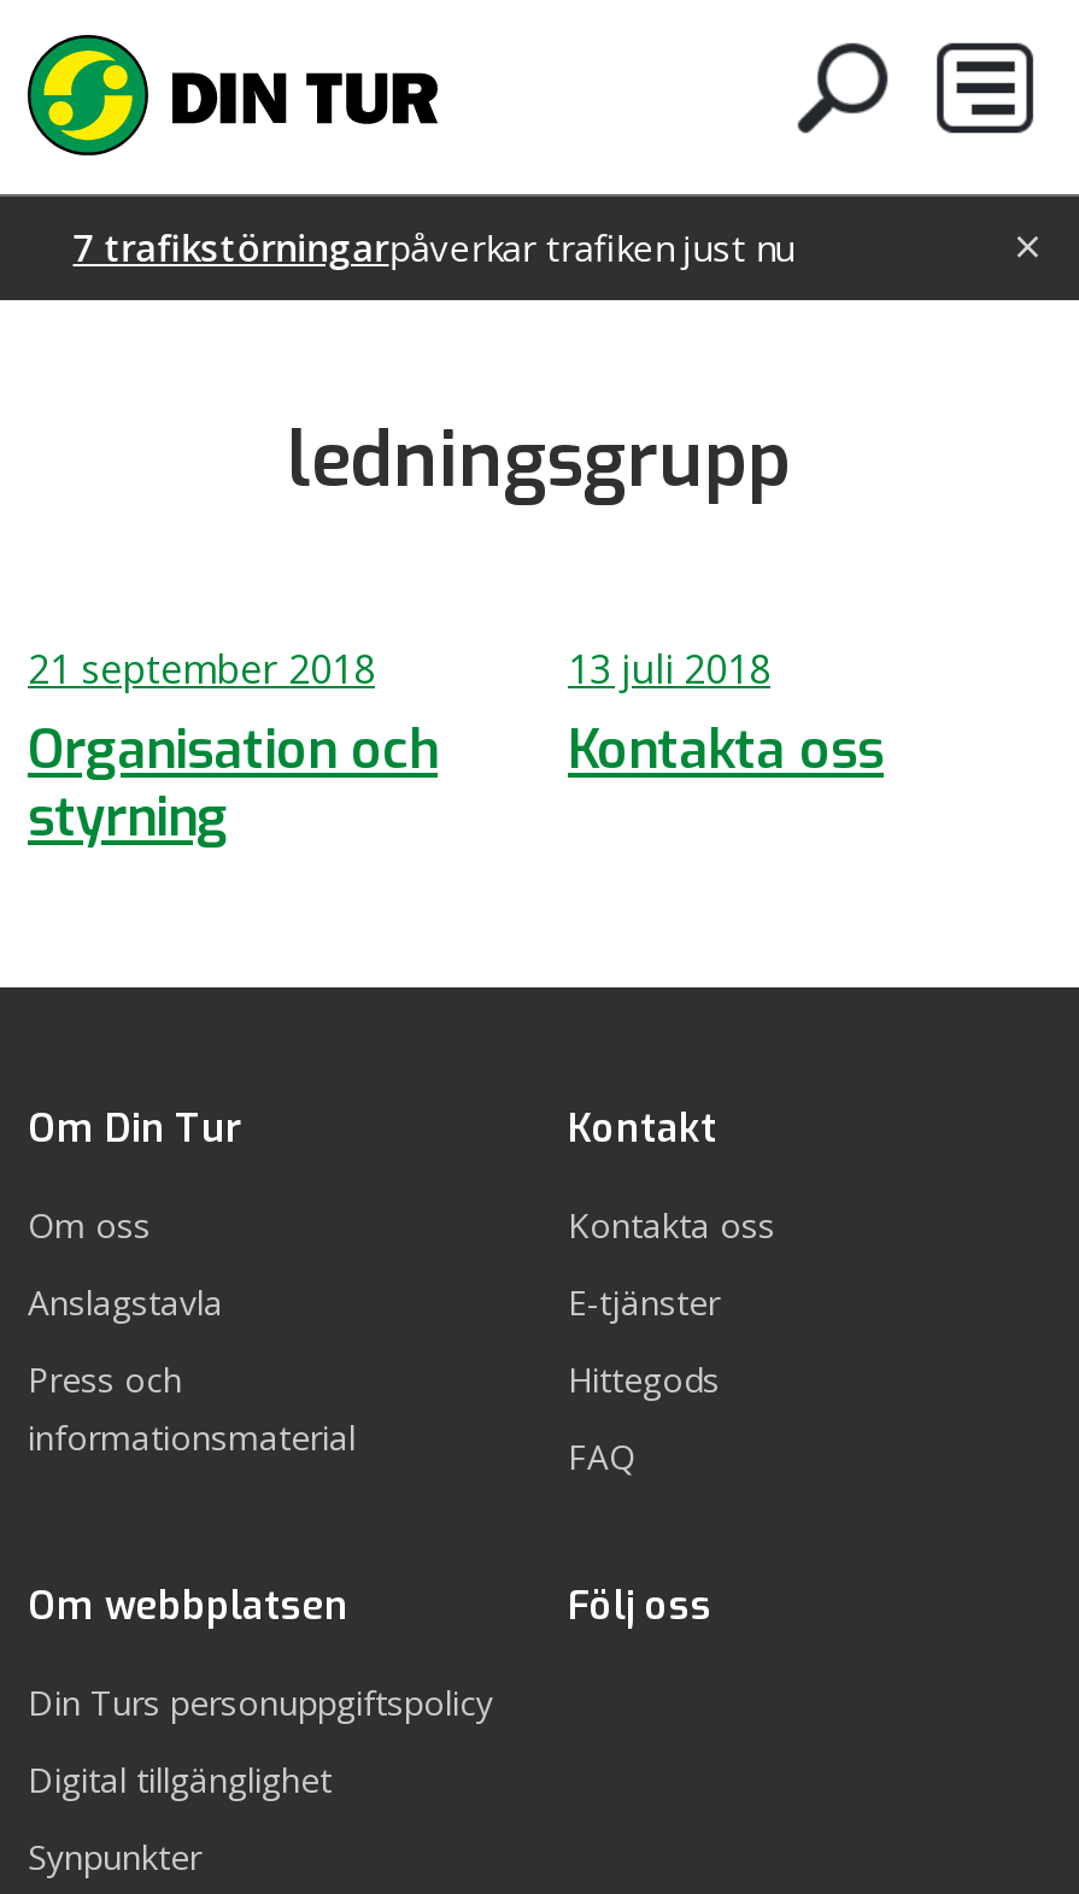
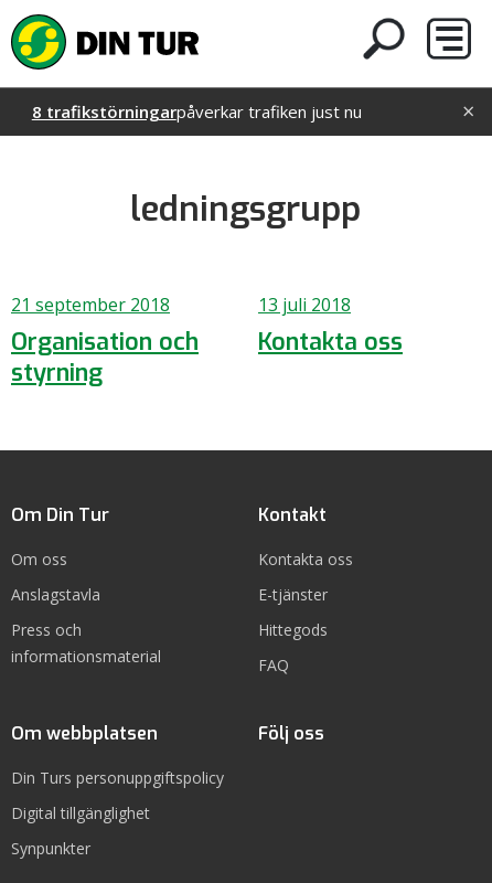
- 7 trafikstörningarpåverkar trafiken just nu
+ 8 trafikstörningarpåverkar trafiken just nu
